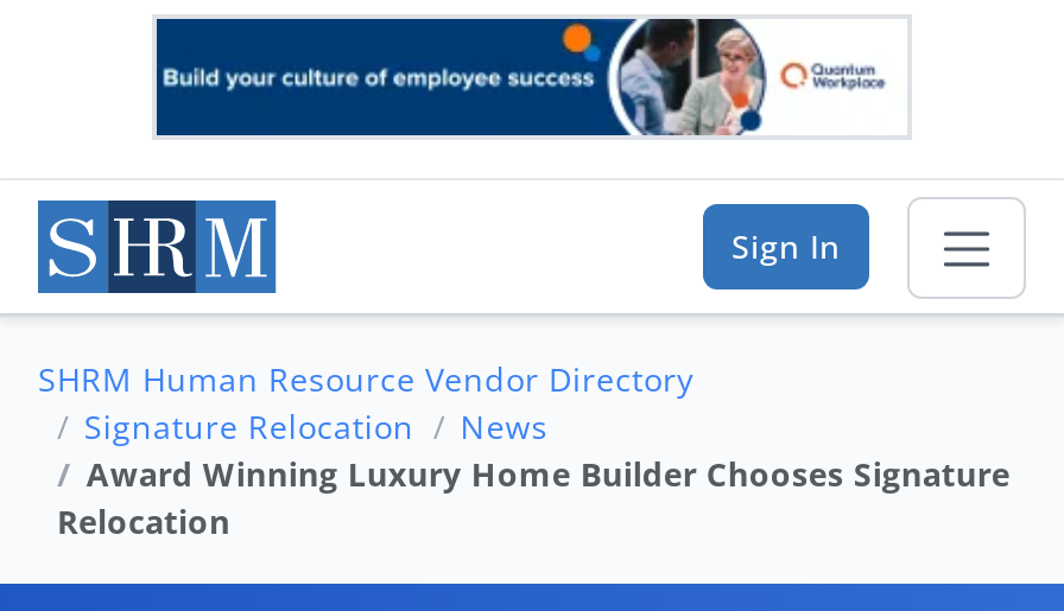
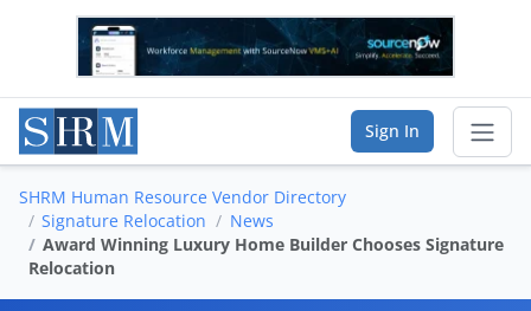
- [image]
+ [image]
